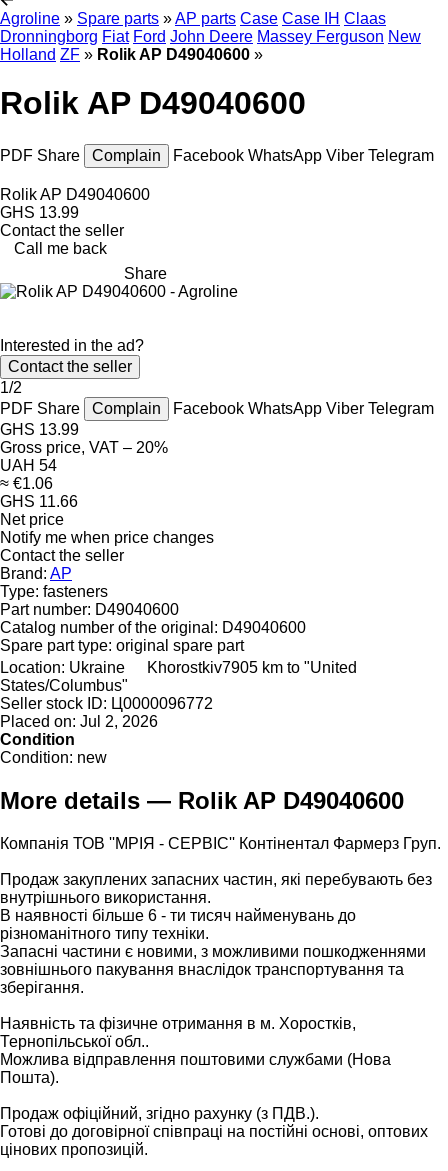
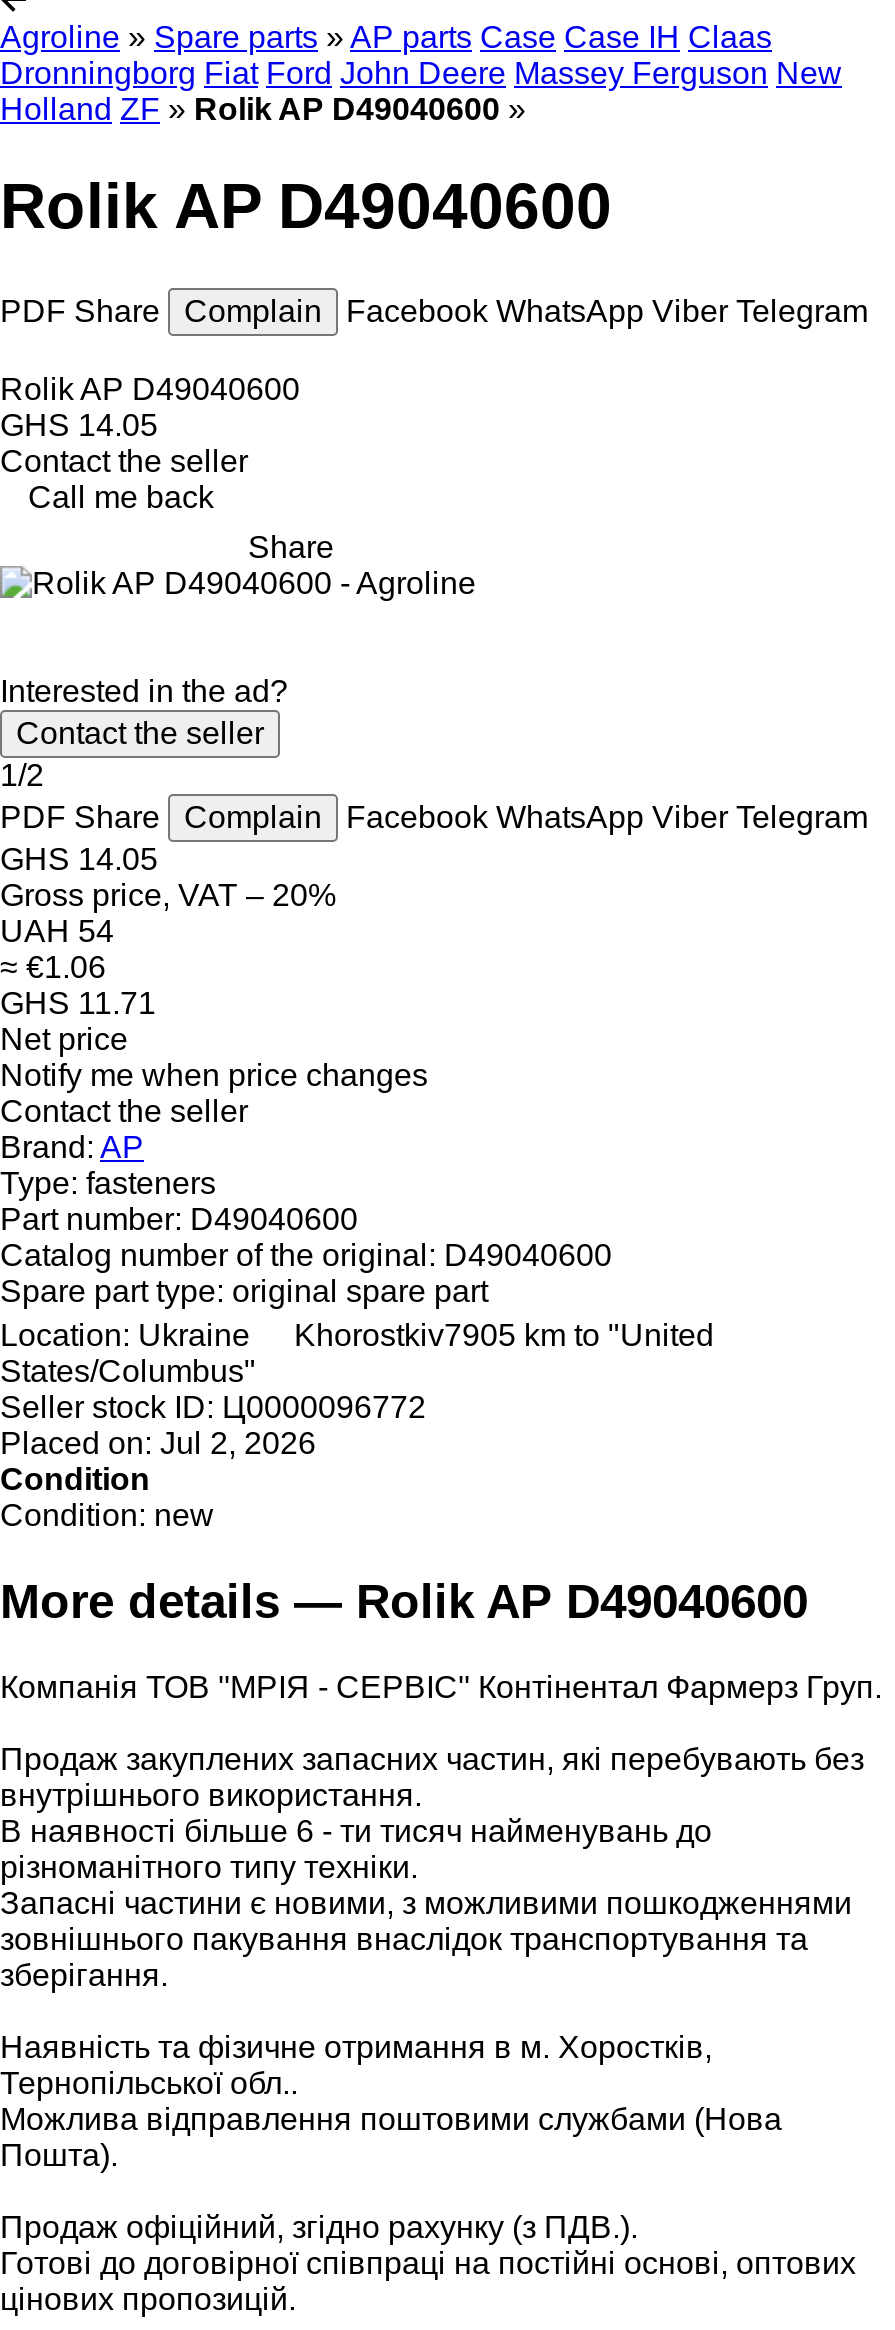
- GHS 13.99
+ GHS 14.05

- GHS 13.99
+ GHS 14.05

- GHS 11.66
+ GHS 11.71
